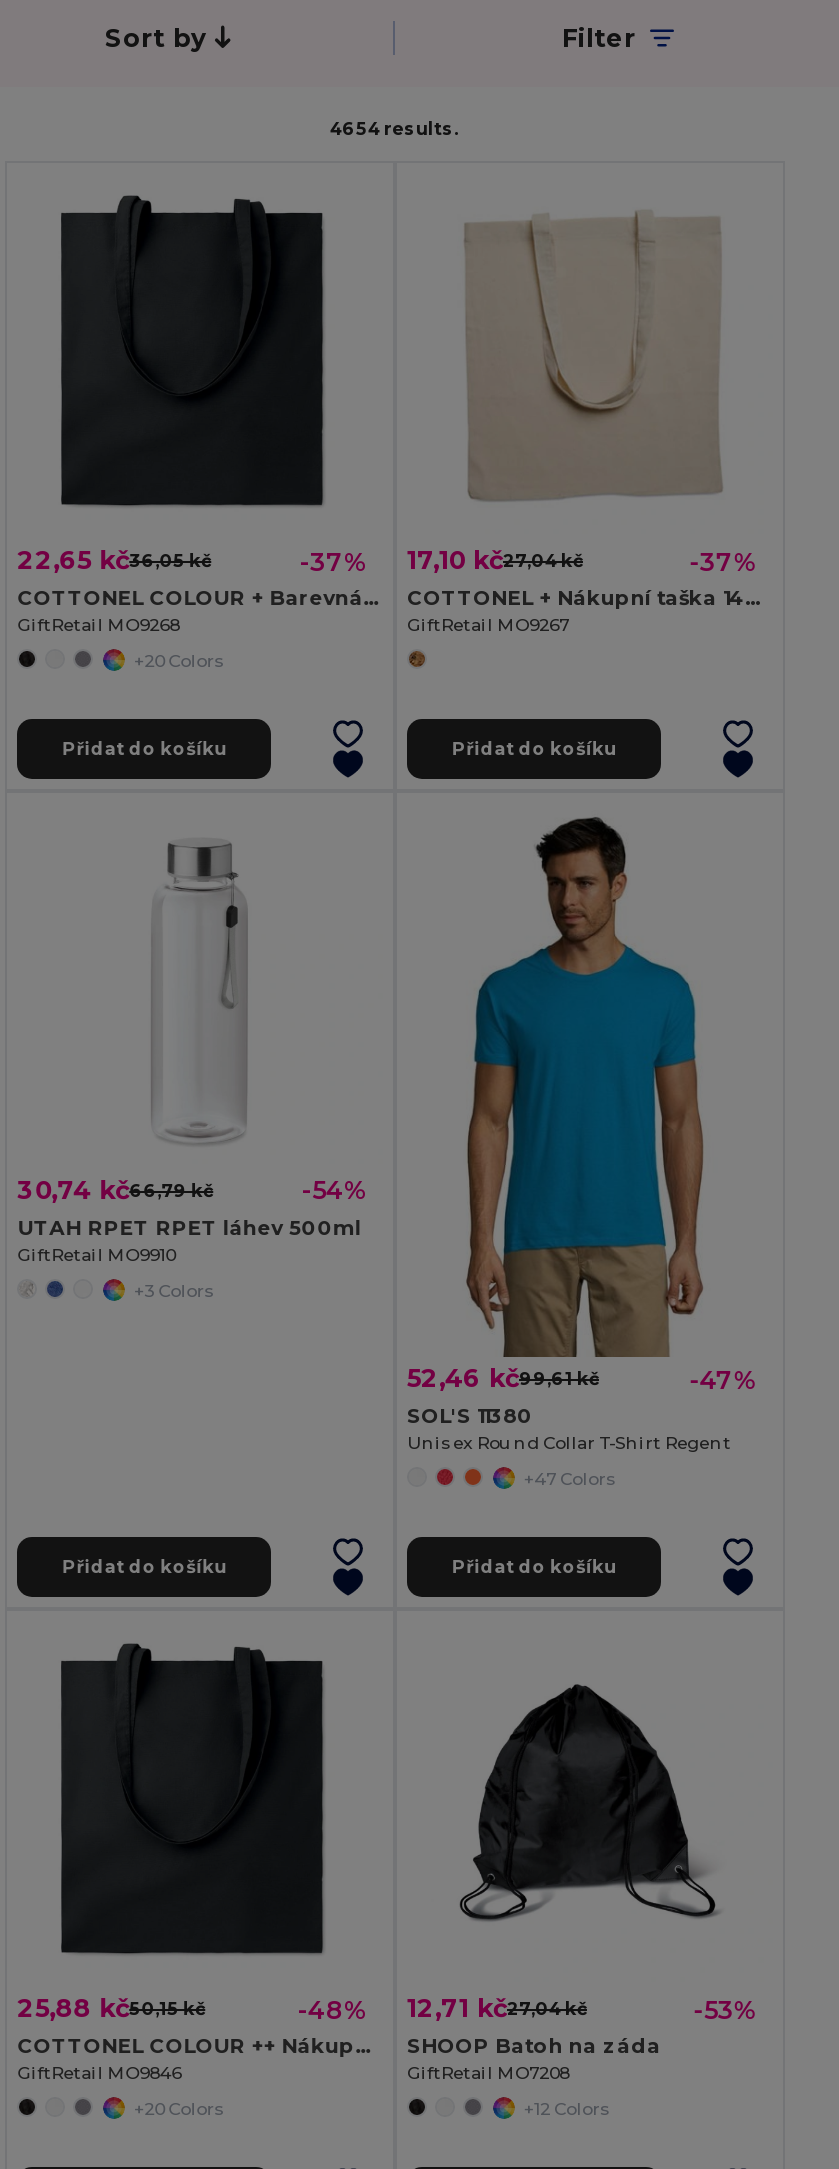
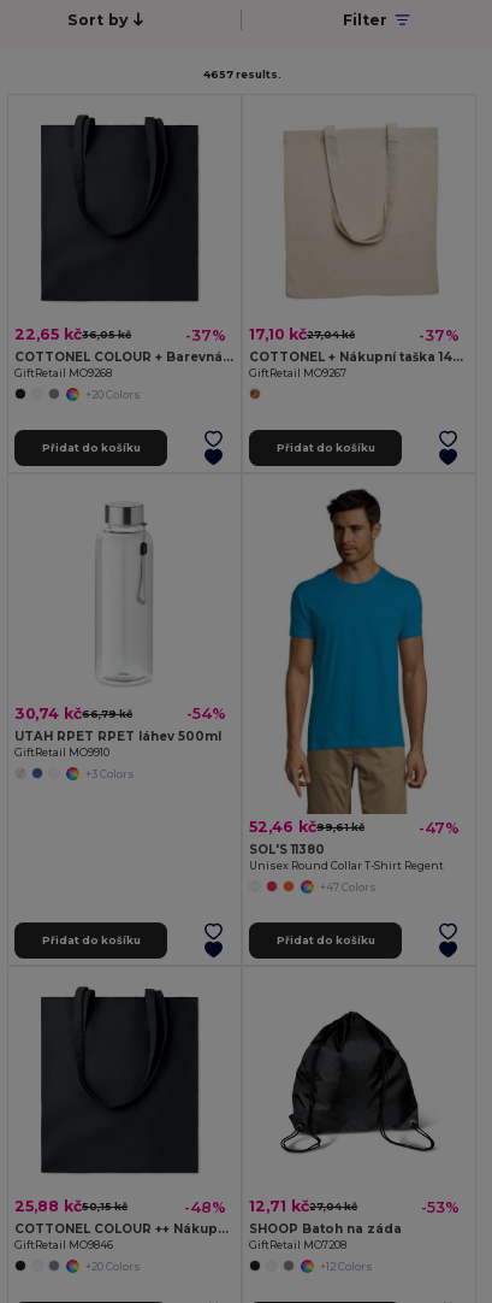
- 4654 results.
+ 4657 results.
